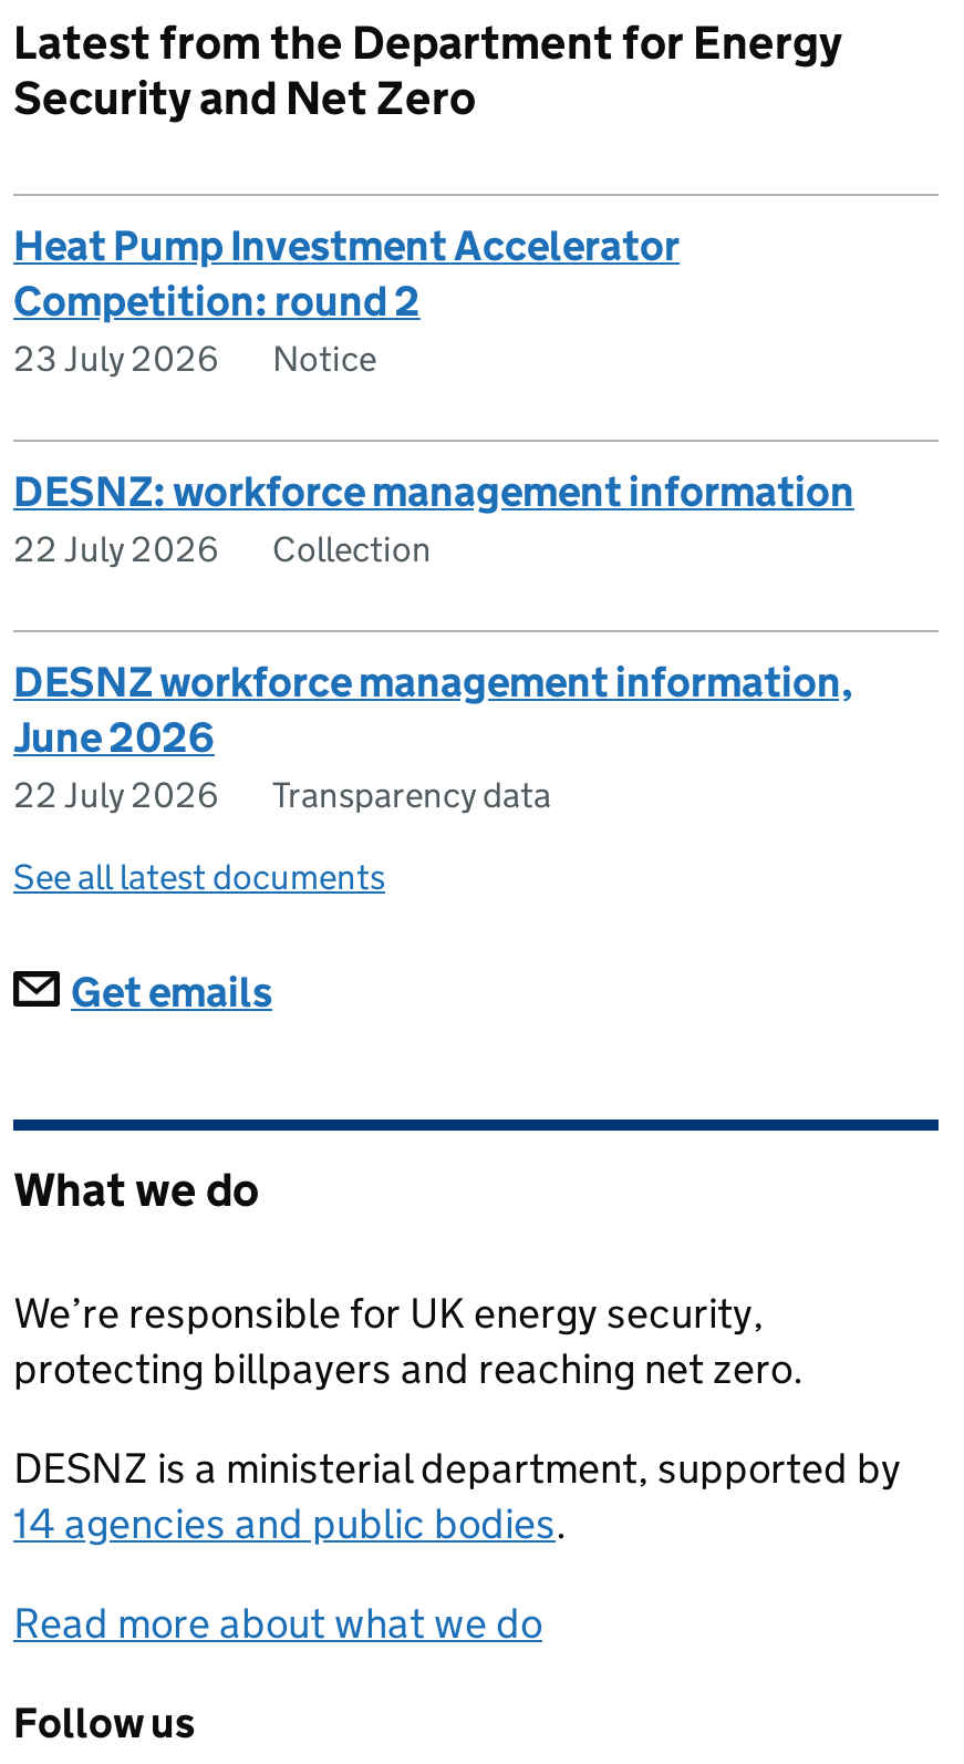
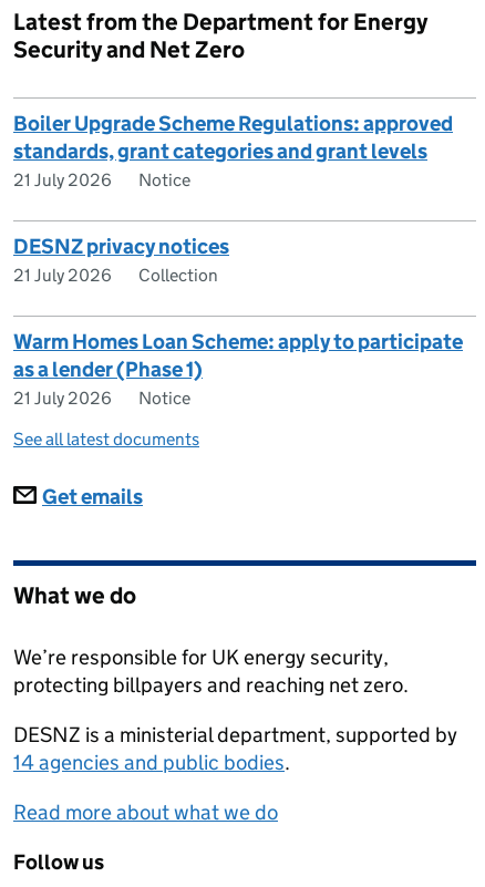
- Heat Pump Investment Accelerator
- Competition: round 2
- 23 July 2026
+ Boiler Upgrade Scheme Regulations: approved
+ standards, grant categories and grant levels
+ 21 July 2026

- DESNZ: workforce management information
- 22 July 2026
+ DESNZ privacy notices
+ 21 July 2026

- DESNZ workforce management information,
- June 2026
- 22 July 2026
- Transparency data
+ Warm Homes Loan Scheme: apply to participate
+ as a lender (Phase 1)
+ 21 July 2026
+ Notice
